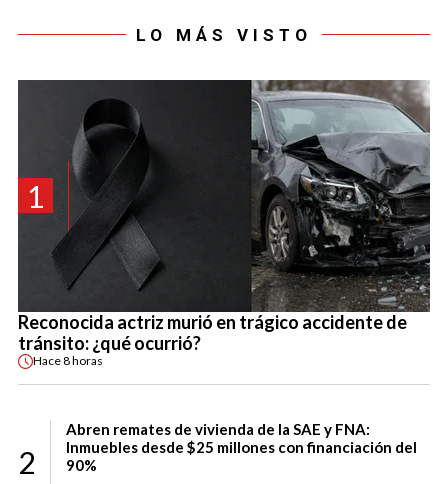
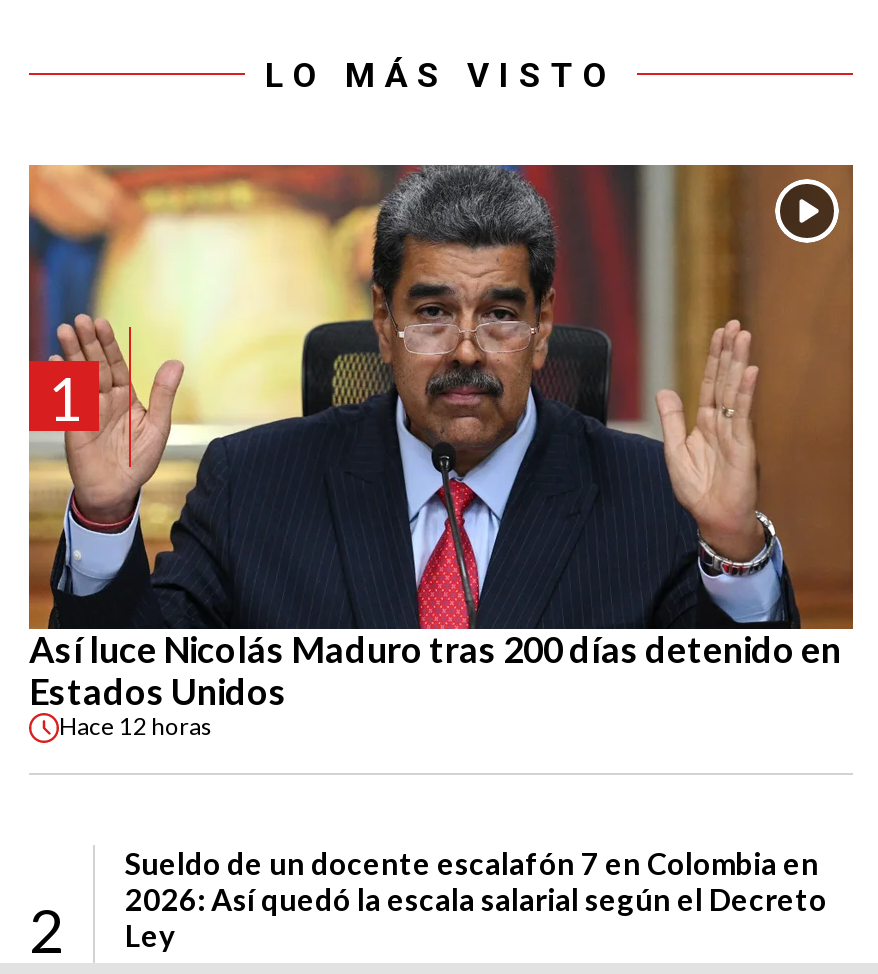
- [image]
- Reconocida actriz murió en trágico accidente de
- tránsito: ¿qué ocurrió?
- Hace 8 horas
+ [image]
+ Así luce Nicolás Maduro tras 200 días detenido en
+ Estados Unidos
+ Hace 12 horas

- Abren remates de vivienda de la SAE y FNA:
- Inmuebles desde $25 millones con financiación del
- 90%
+ Sueldo de un docente escalafón 7 en Colombia en
+ 2026: Así quedó la escala salarial según el Decreto
+ Ley
